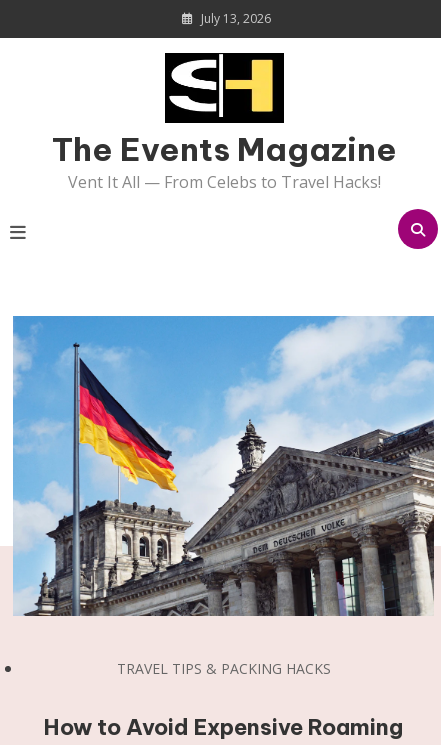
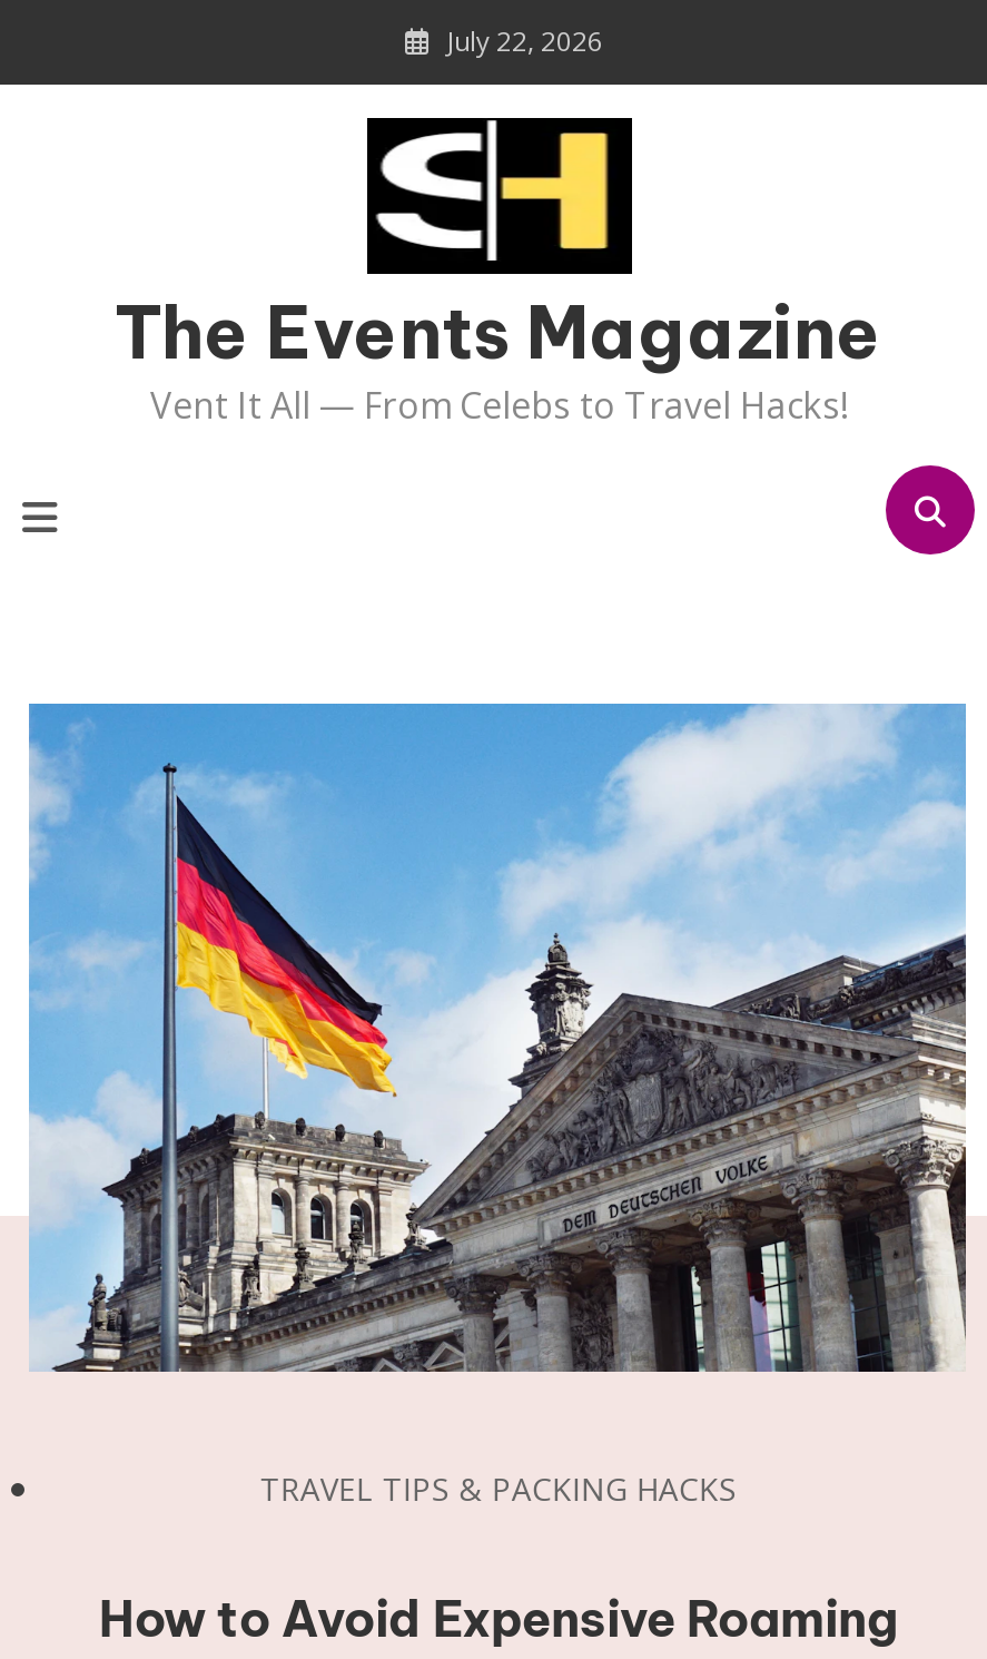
- July 13, 2026
+ July 22, 2026
